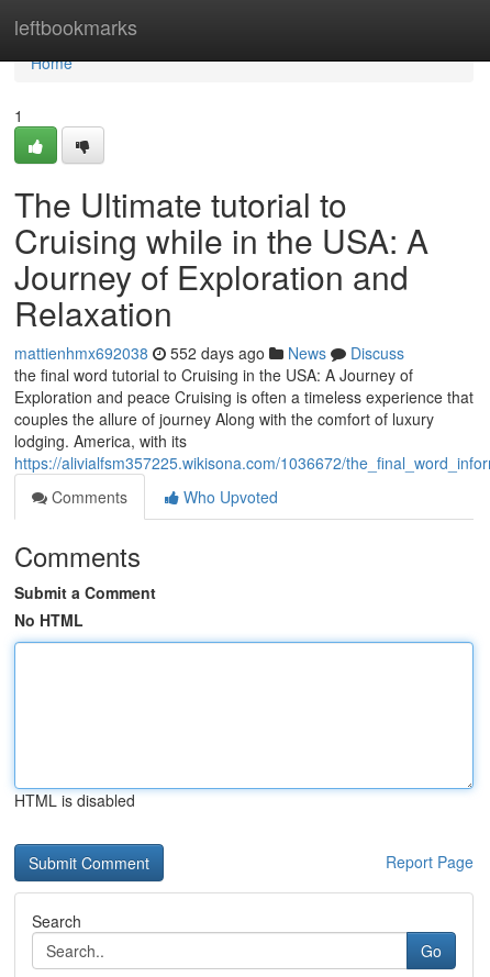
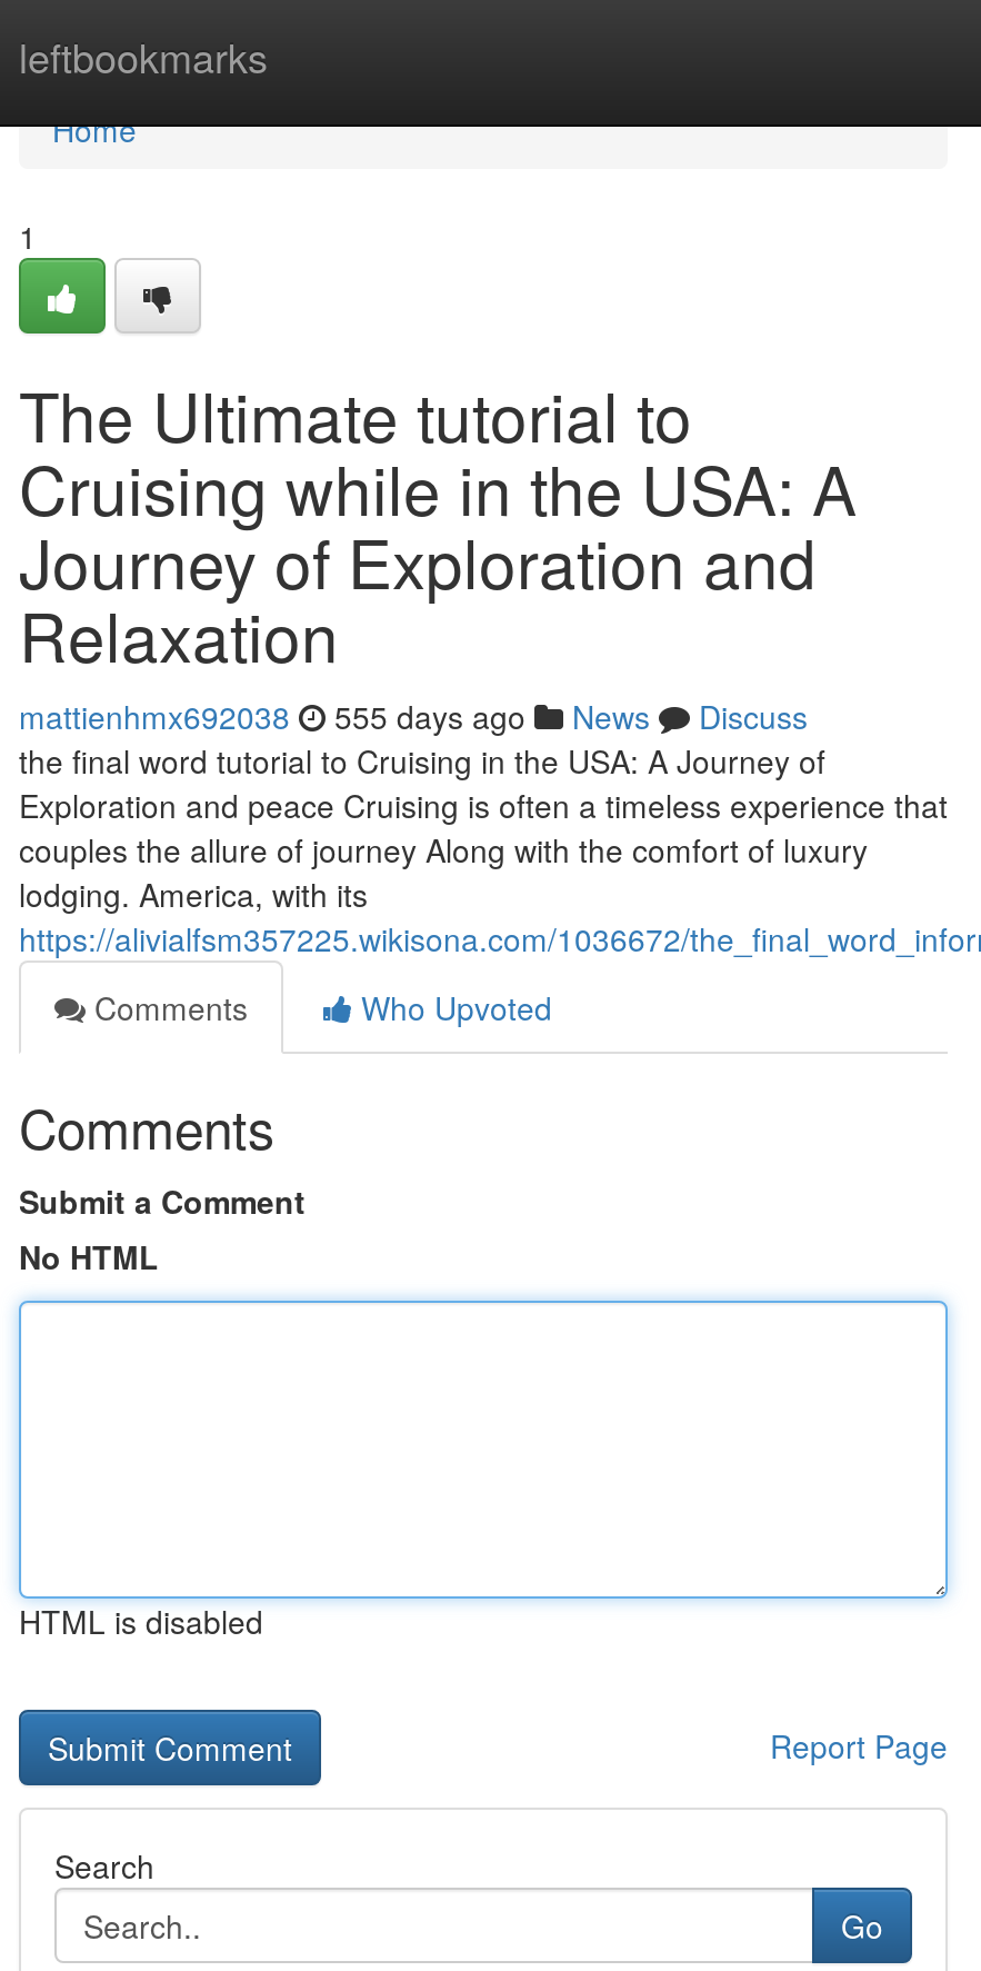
- mattienhmx692038 552 days ago News Discuss
+ mattienhmx692038 555 days ago News Discuss
